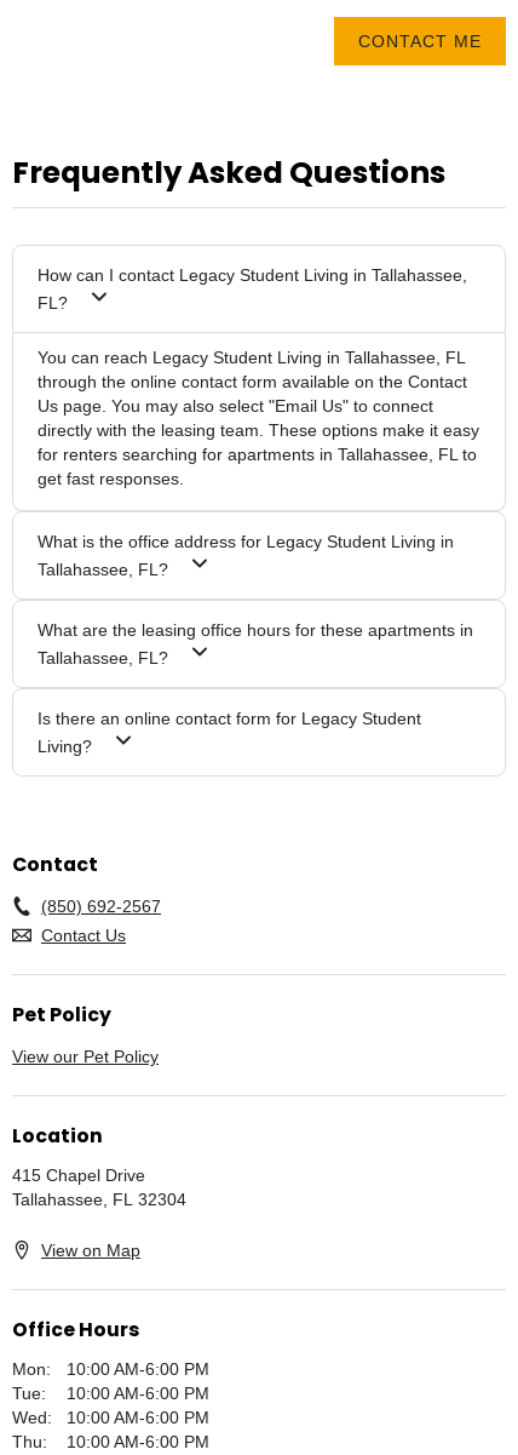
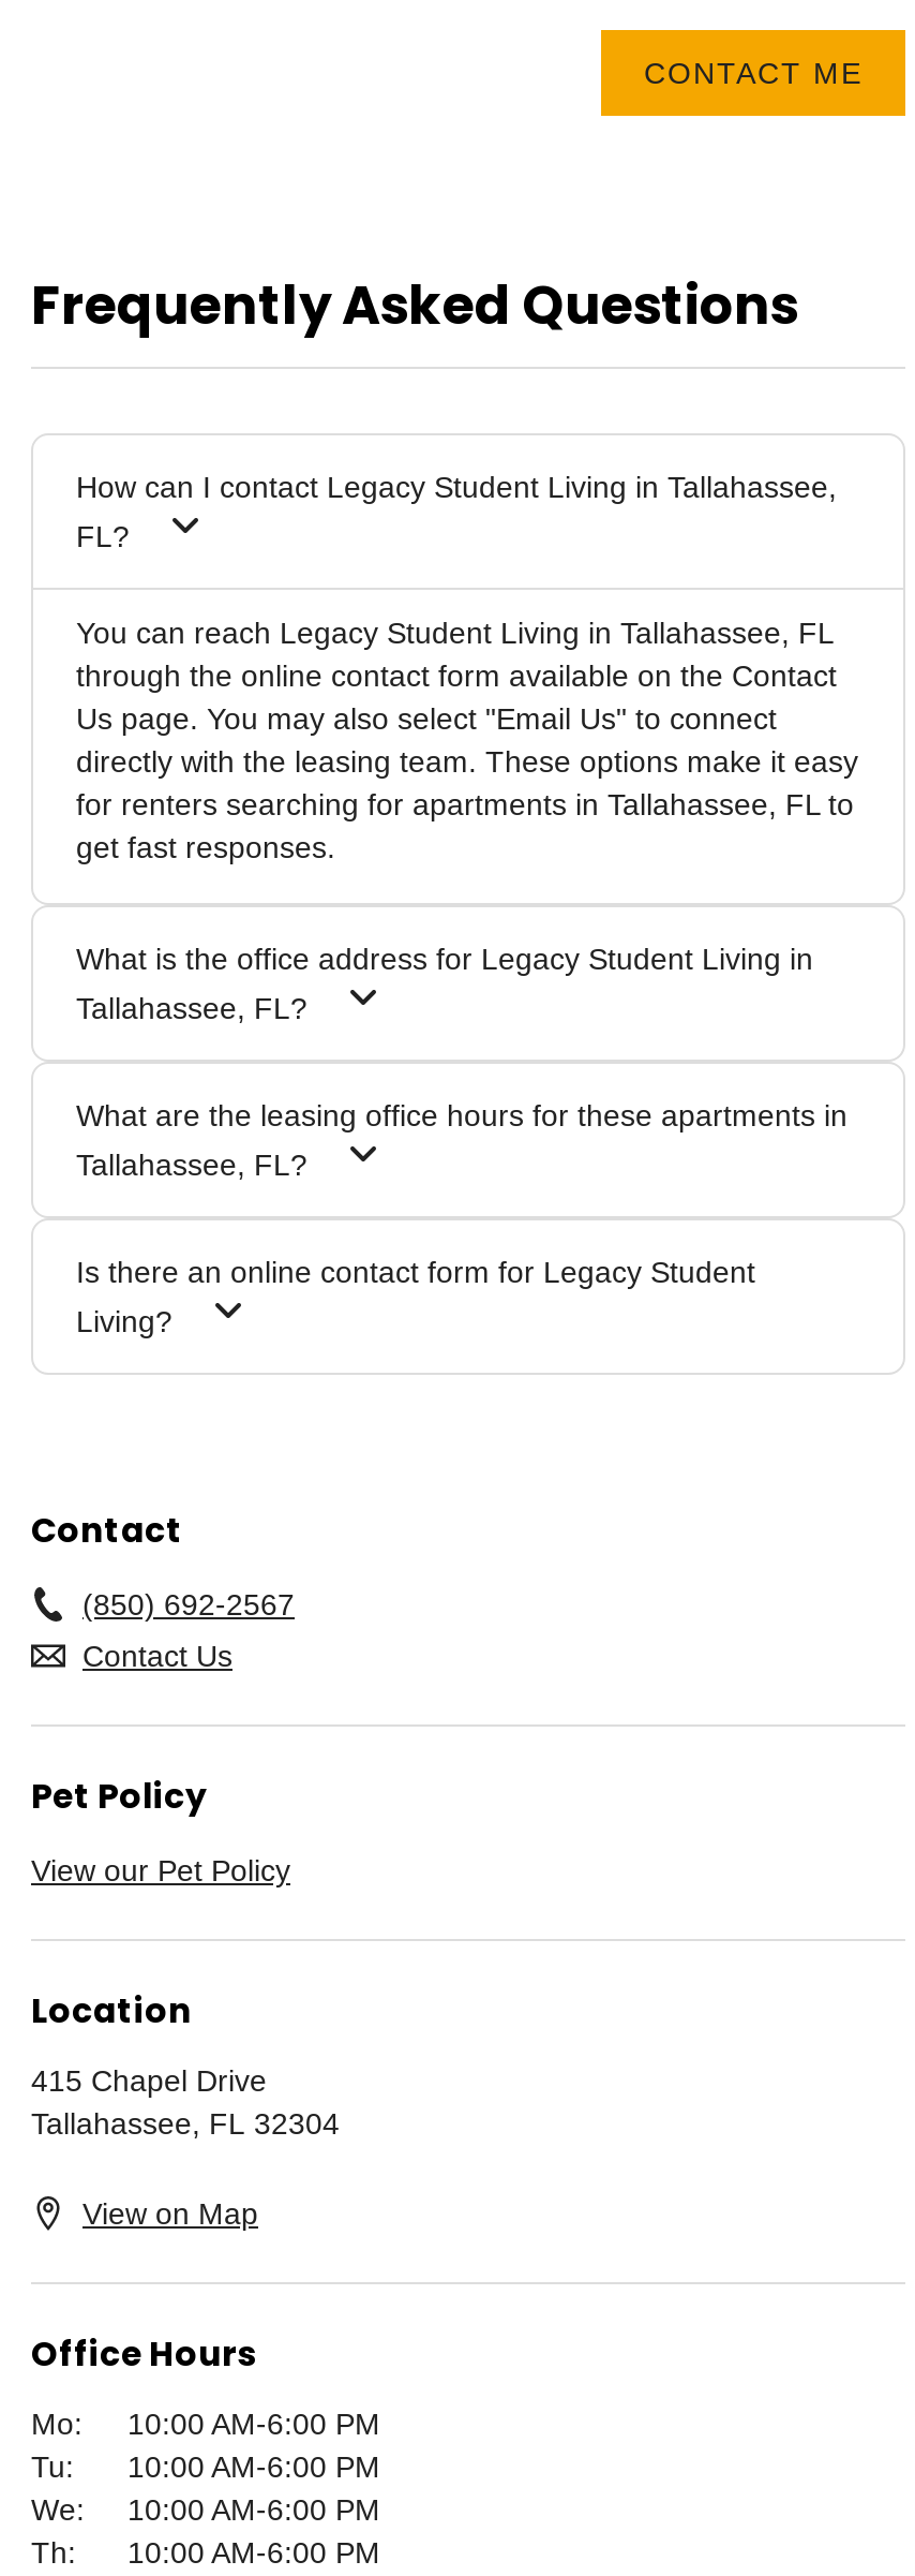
- Mon:
+ Mo:

- Tue:
+ Tu:

- Wed:
+ We:

- Thu:
+ Th:
